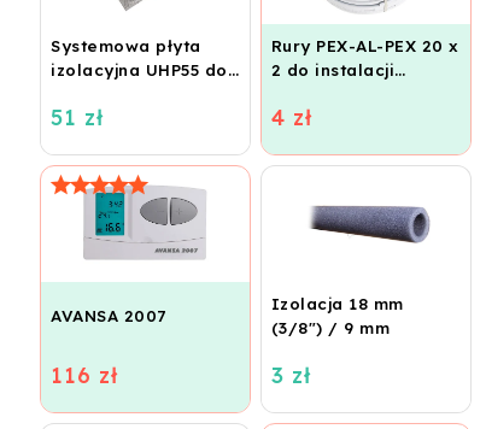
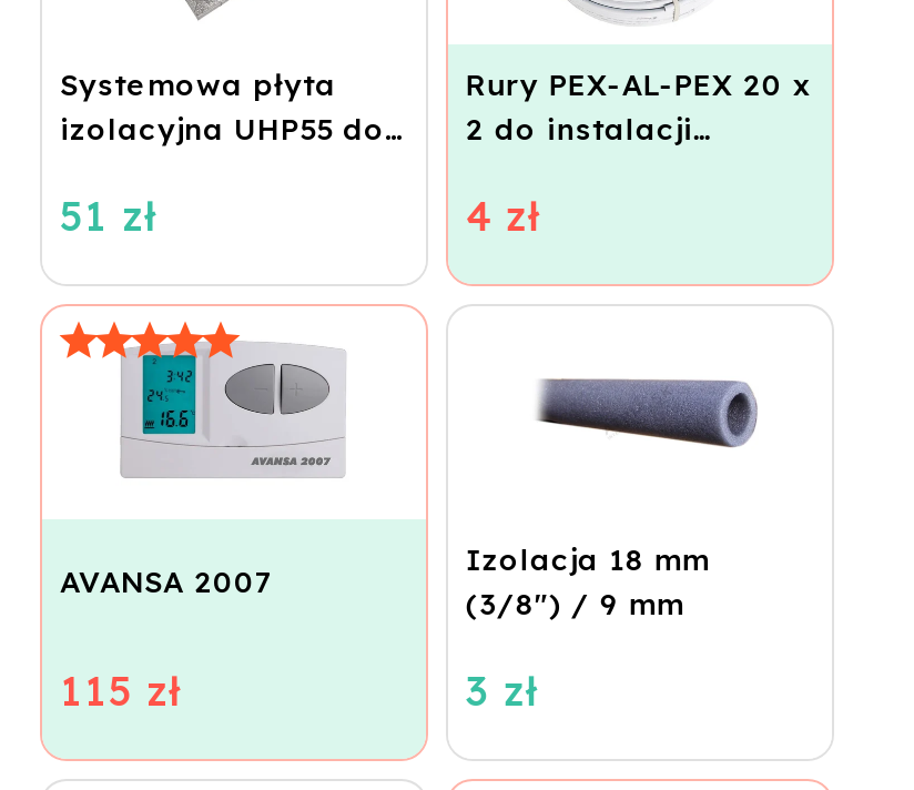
- 116 zł
+ 115 zł
